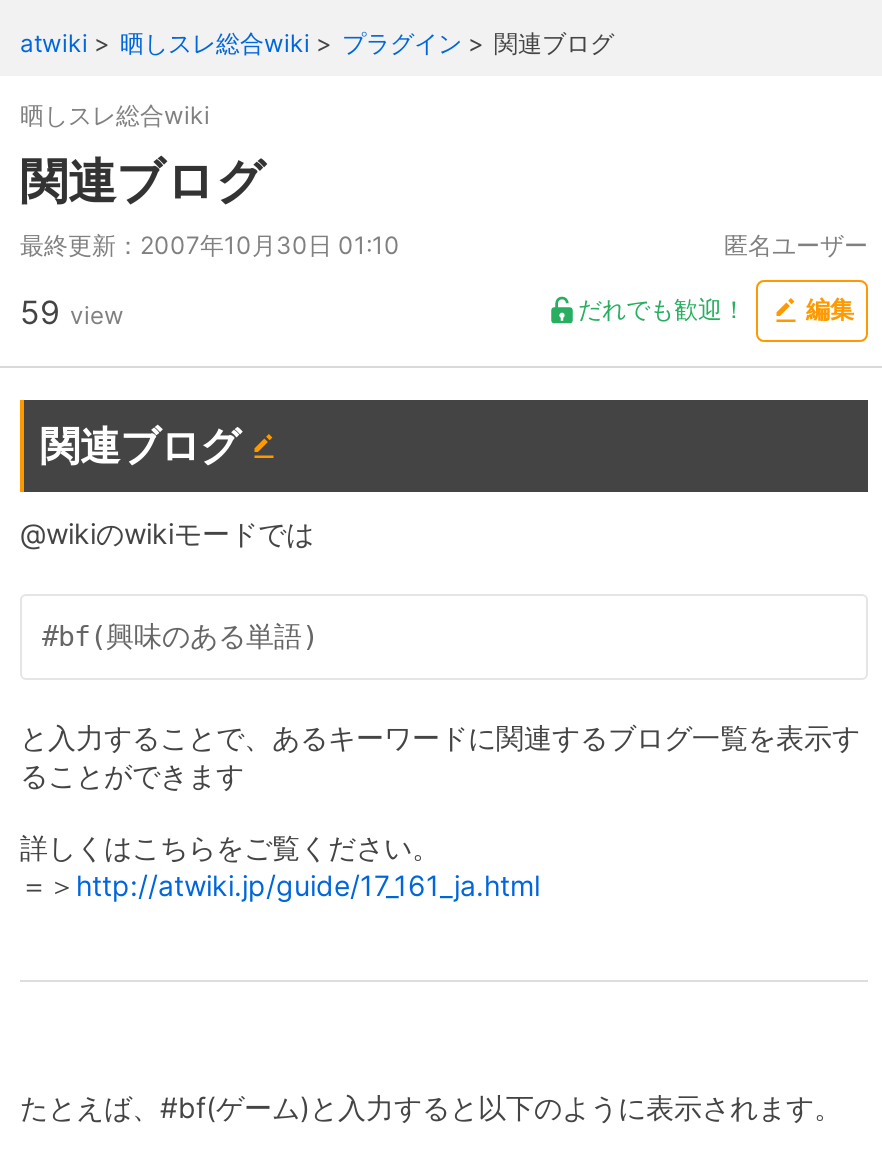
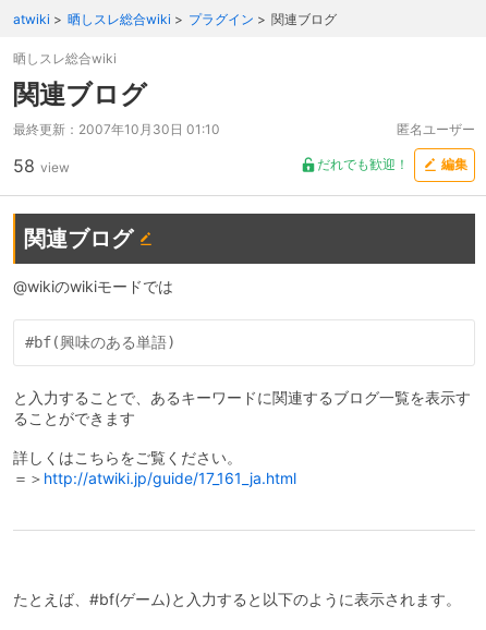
- 59 view
+ 58 view
